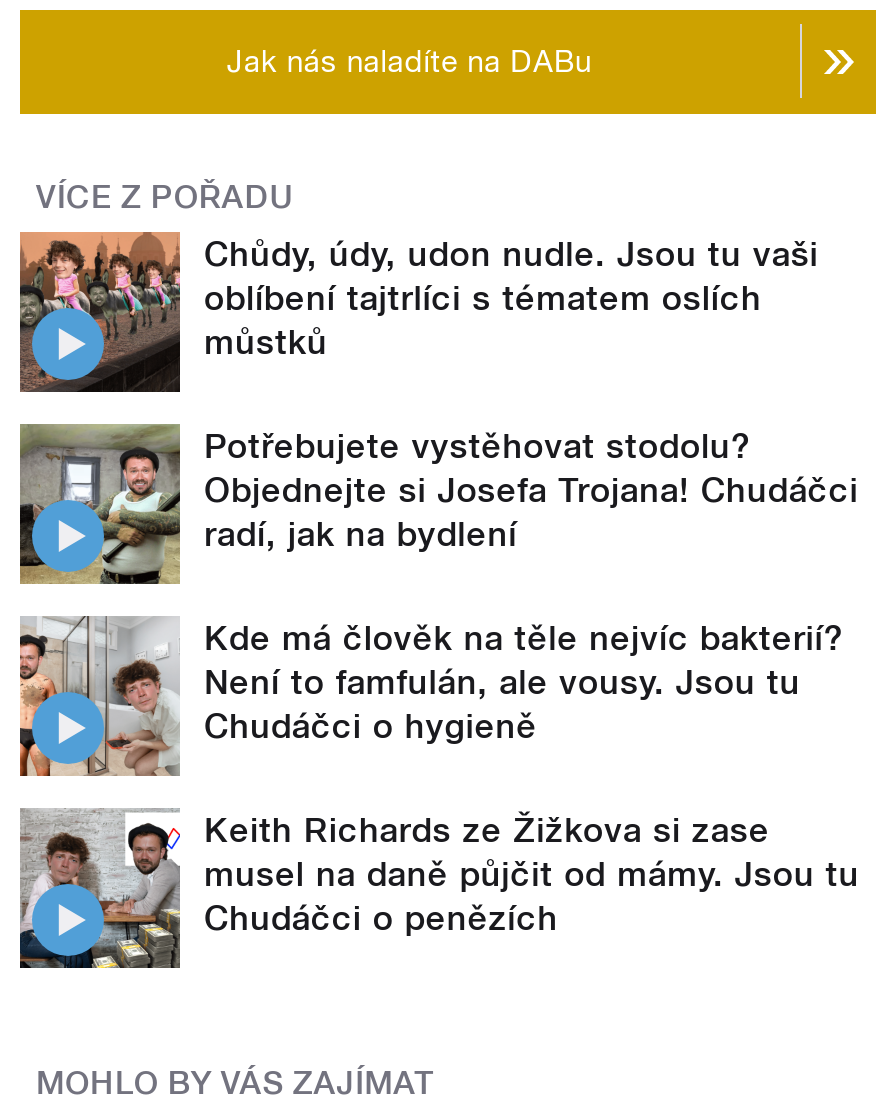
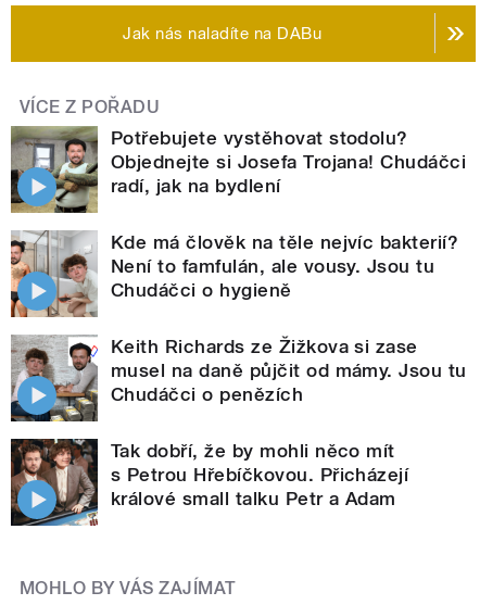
- [image]
- Chůdy, údy, udon nudle. Jsou tu vaši
- oblíbení tajtrlíci s tématem oslích
- můstků

moved up: [image] | Potřebujete vystěhovat stodolu? | Objednejte si Josefa Trojana! Chudáčci | ... | musel na daně půjčit od mámy. Jsou tu | Chudáčci o penězích

+ [image]
+ Tak dobří, že by mohli něco mít
+ s Petrou Hřebíčkovou. Přicházejí
+ králové small talku Petr a Adam
